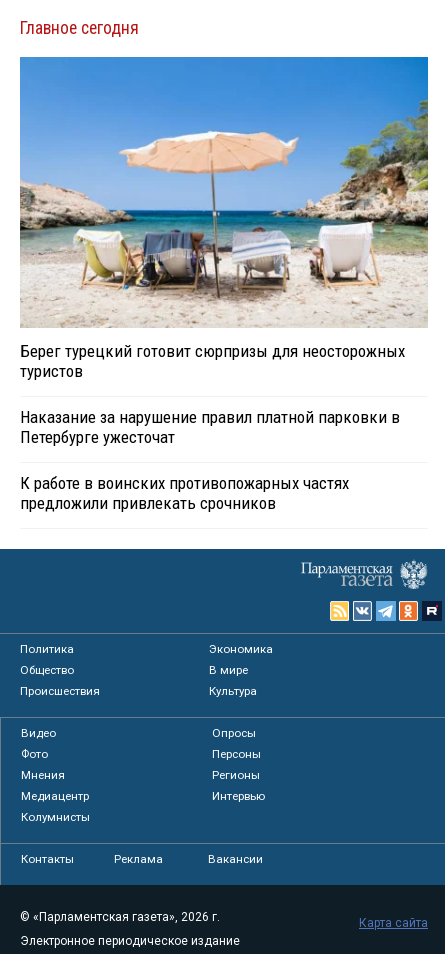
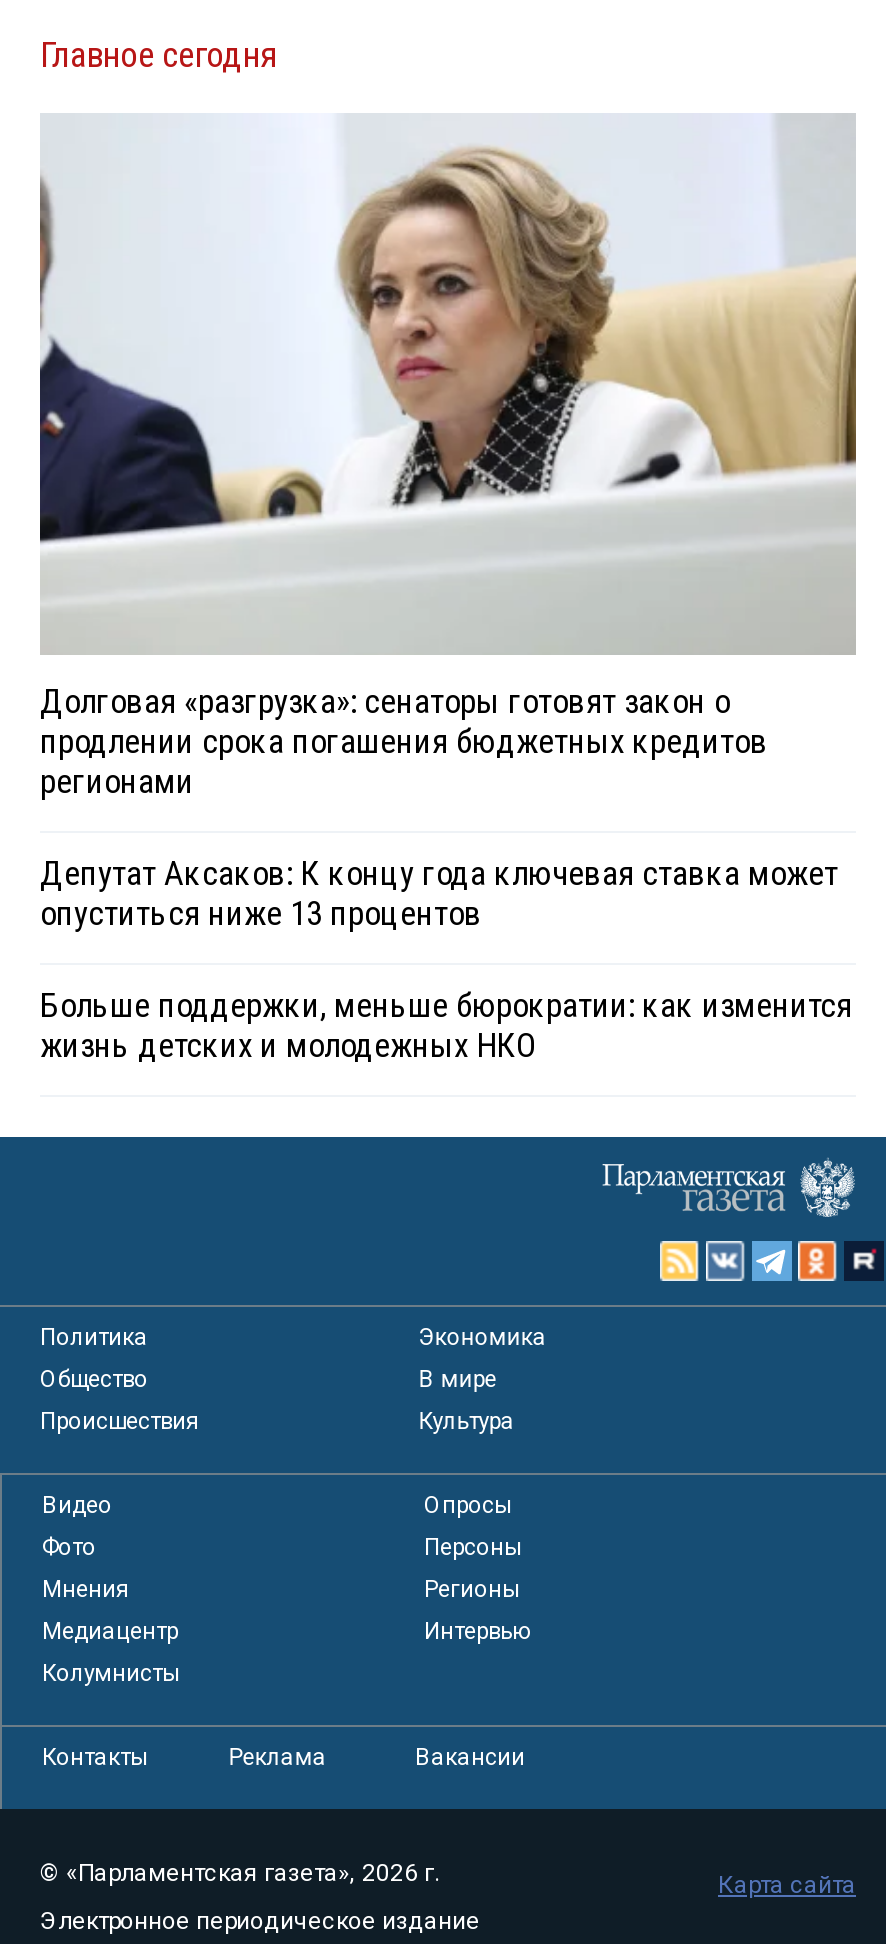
- [image]
- Берег турецкий готовит сюрпризы для неосторожных
- туристов
+ [image]
+ Долговая «разгрузка»: сенаторы готовят закон о
+ продлении срока погашения бюджетных кредитов
+ регионами

- Наказание за нарушение правил платной парковки в
- Петербурге ужесточат
+ Депутат Аксаков: К концу года ключевая ставка может
+ опуститься ниже 13 процентов

- К работе в воинских противопожарных частях
- предложили привлекать срочников
+ Больше поддержки, меньше бюрократии: как изменится
+ жизнь детских и молодежных НКО
